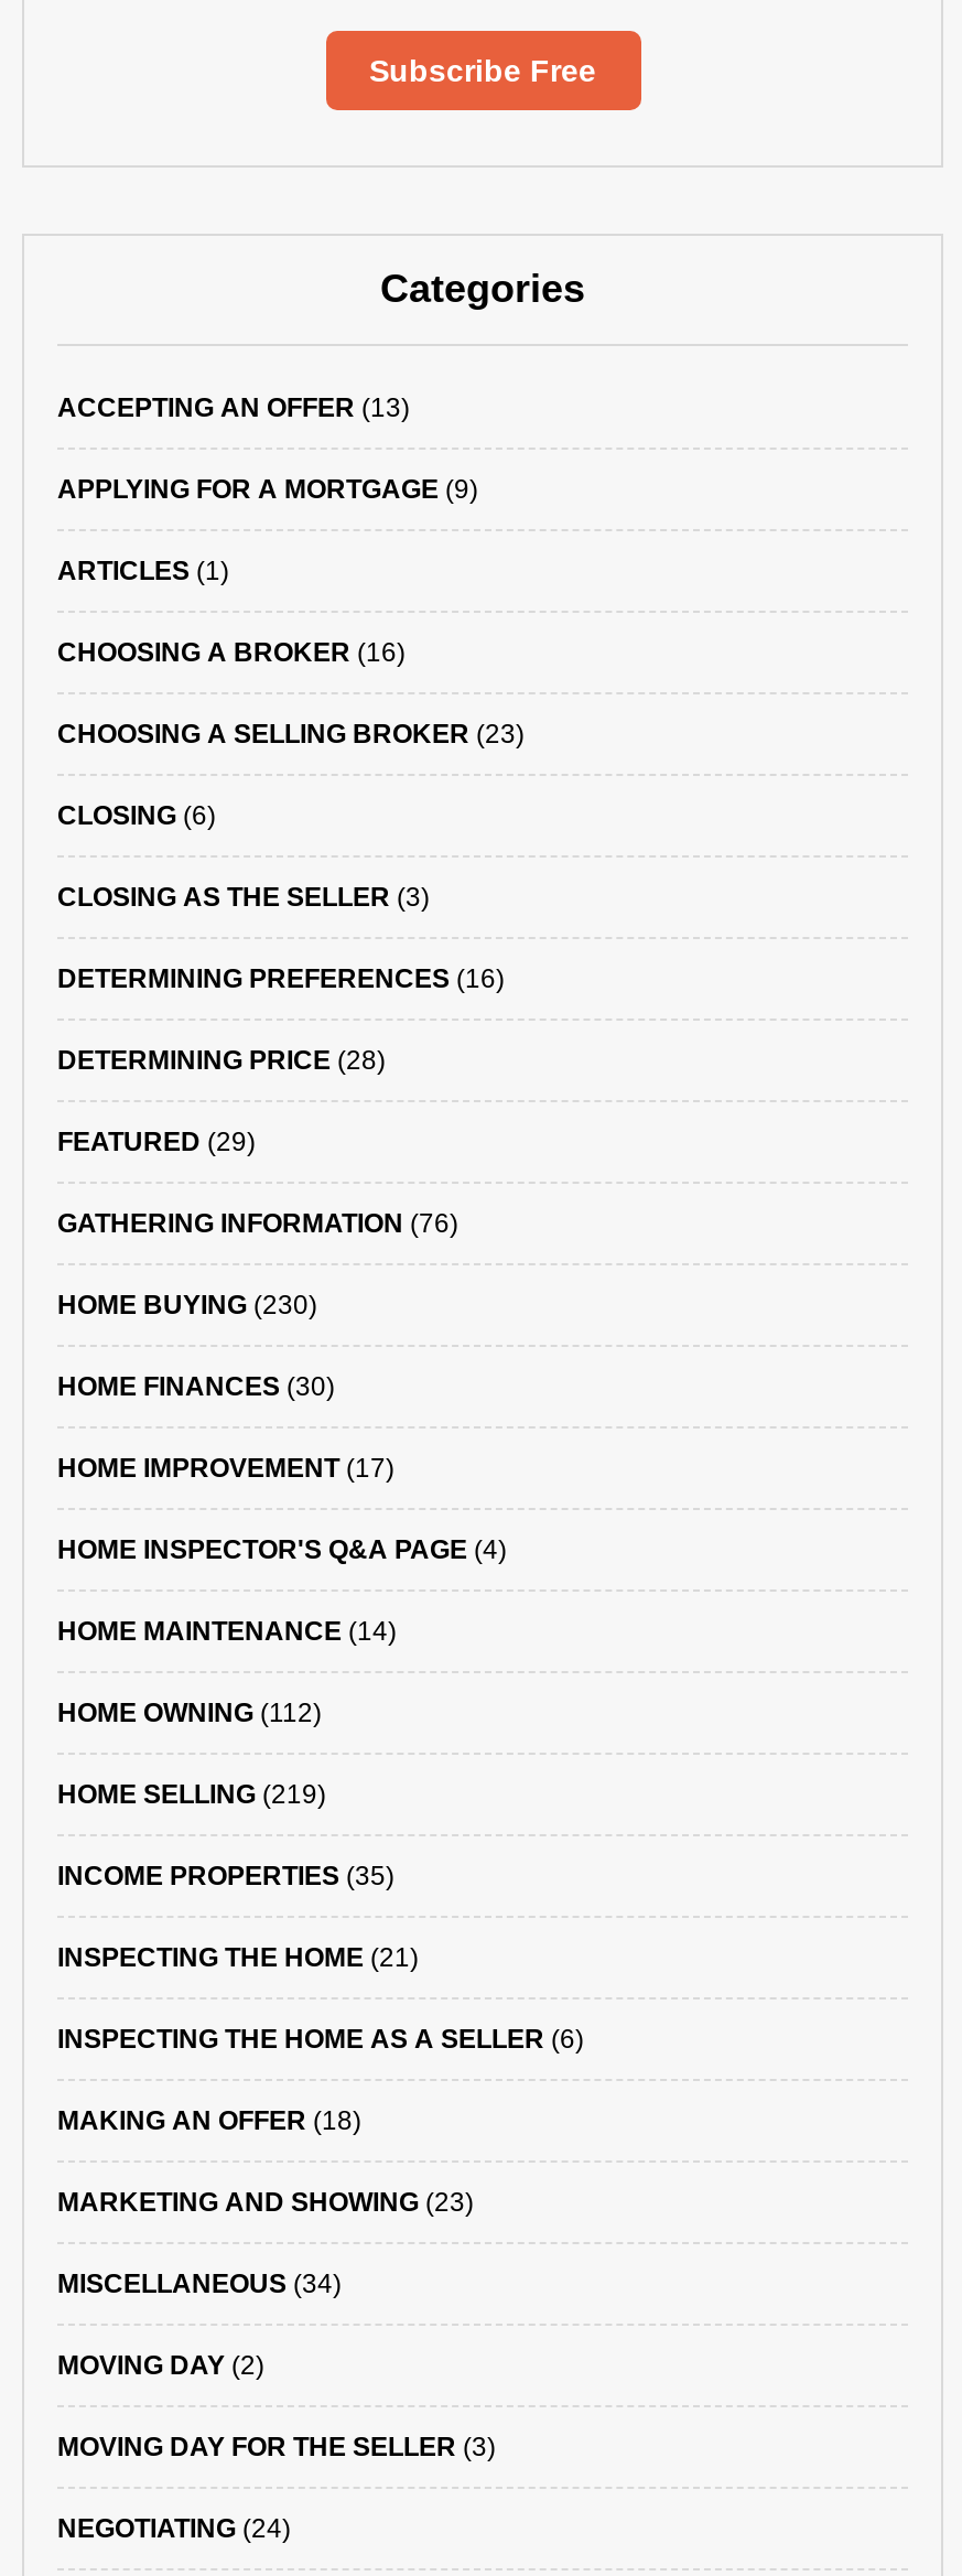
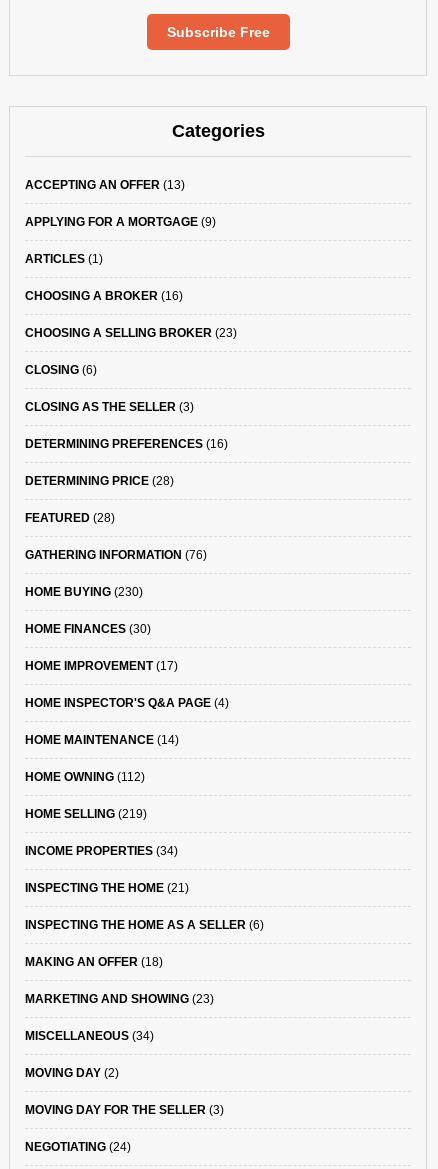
- FEATURED (29)
+ FEATURED (28)

- INCOME PROPERTIES (35)
+ INCOME PROPERTIES (34)
